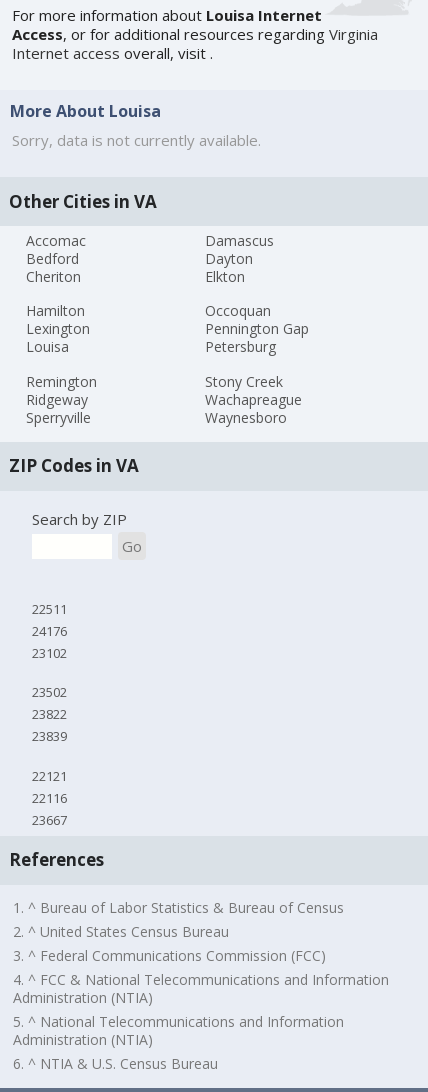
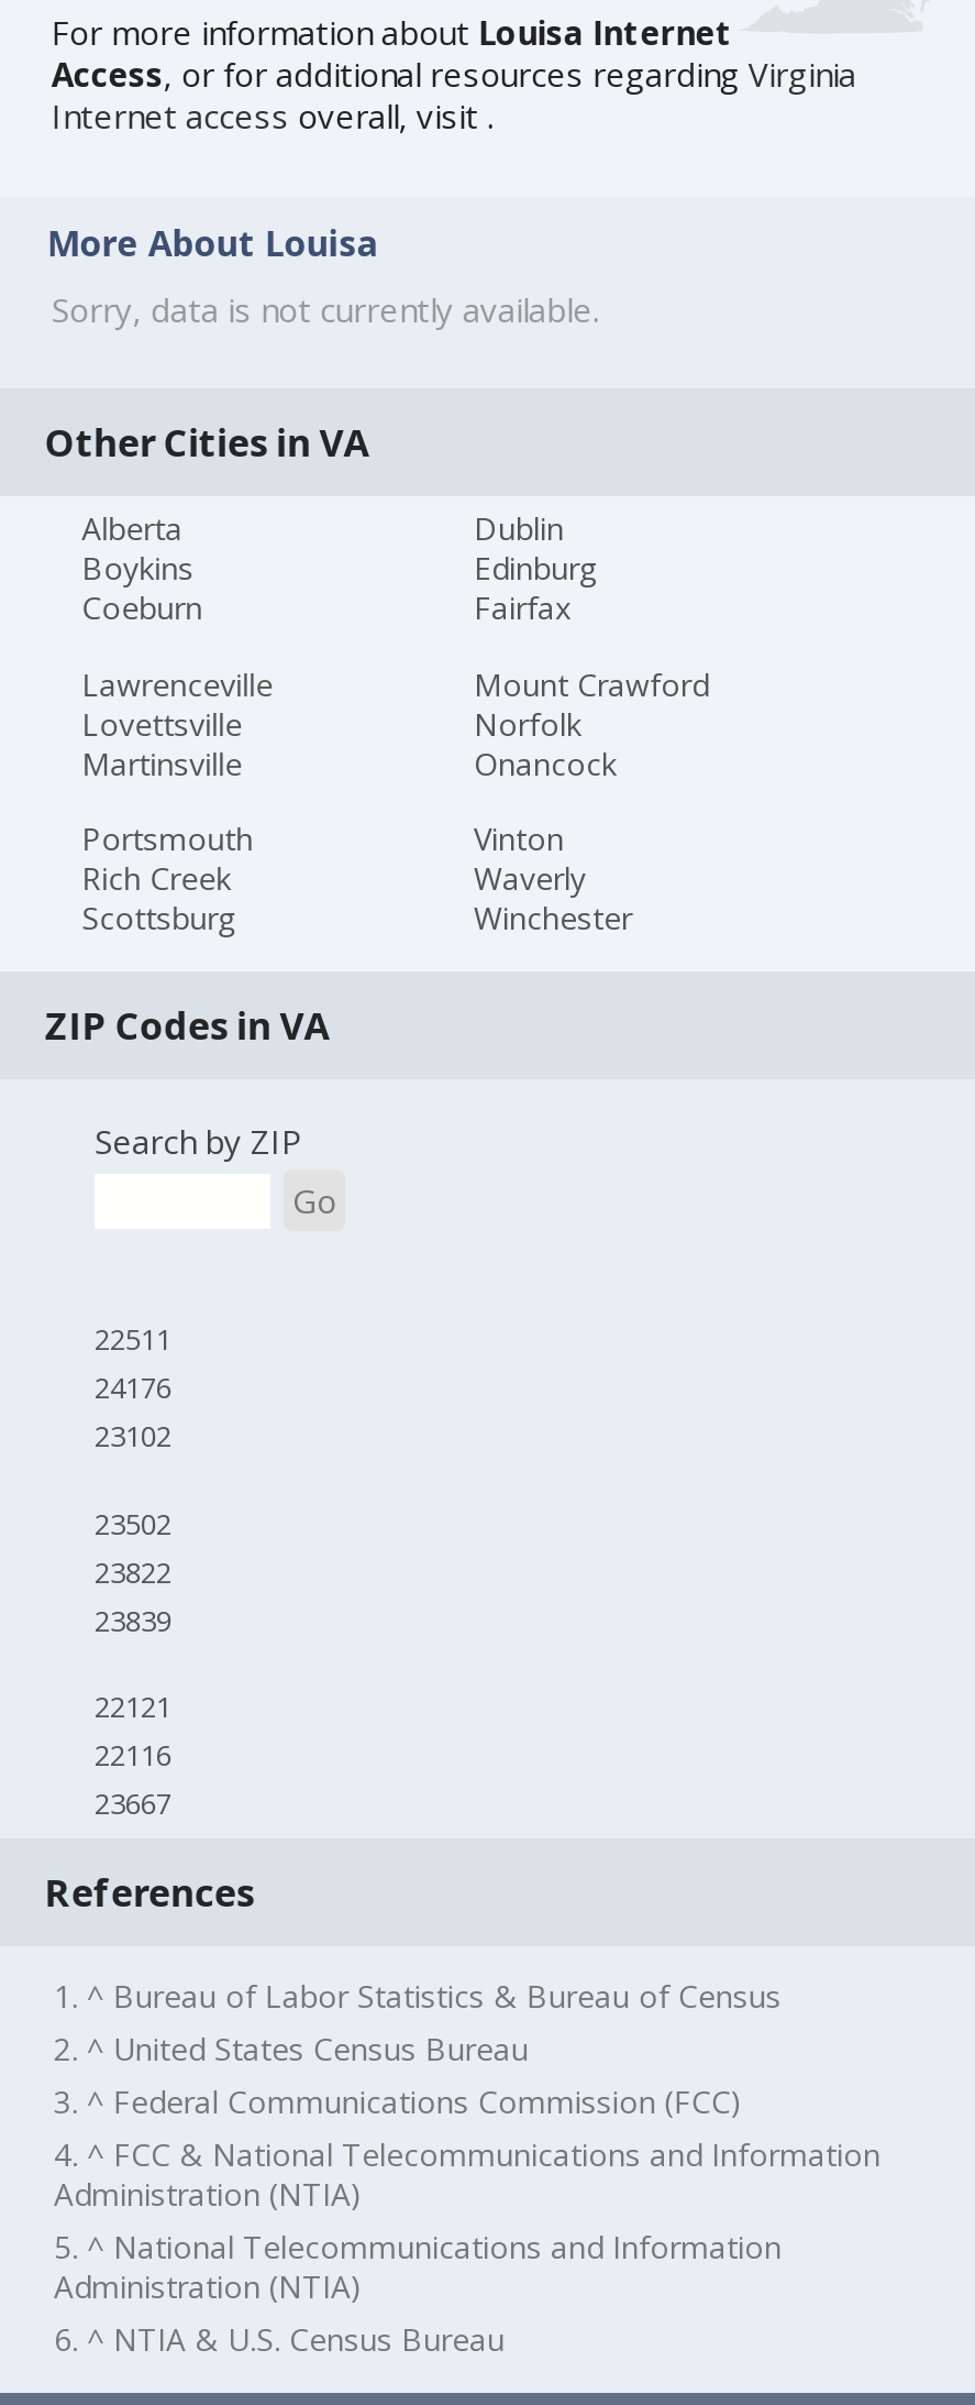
- Accomac
- Bedford
- Cheriton
+ Alberta
+ Boykins
+ Coeburn

- Damascus
- Dayton
- Elkton
+ Dublin
+ Edinburg
+ Fairfax

- Hamilton
- Lexington
- Louisa
+ Lawrenceville
+ Lovettsville
+ Martinsville

- Occoquan
- Pennington Gap
- Petersburg
+ Mount Crawford
+ Norfolk
+ Onancock

- Remington
- Ridgeway
- Sperryville
+ Portsmouth
+ Rich Creek
+ Scottsburg

- Stony Creek
- Wachapreague
- Waynesboro
+ Vinton
+ Waverly
+ Winchester
